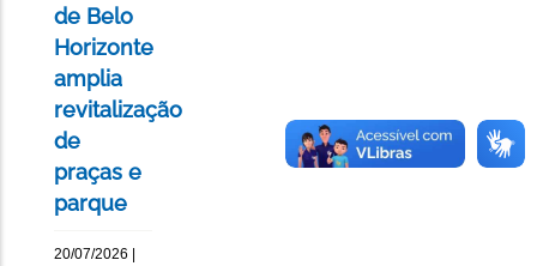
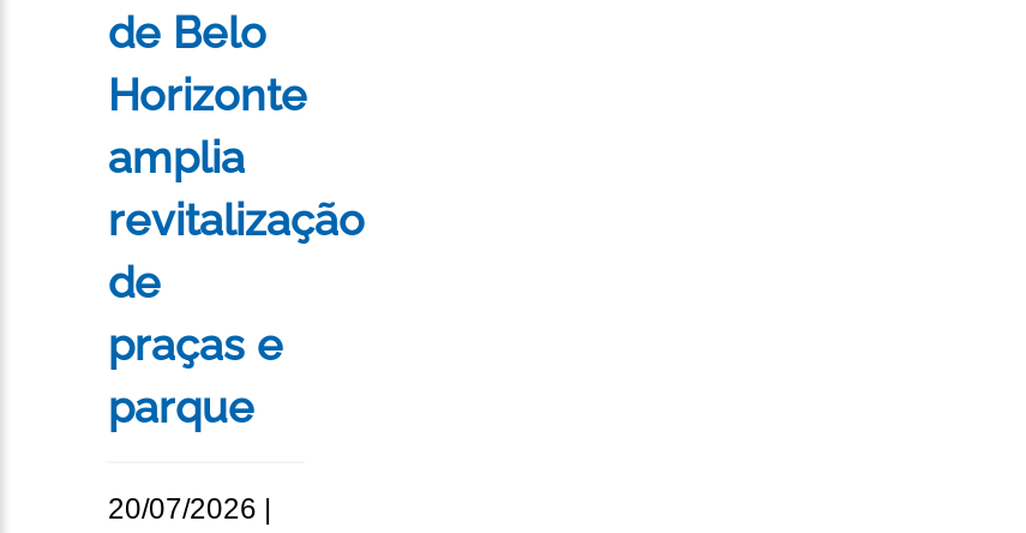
- [image]

- [image]
